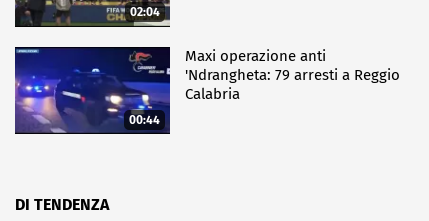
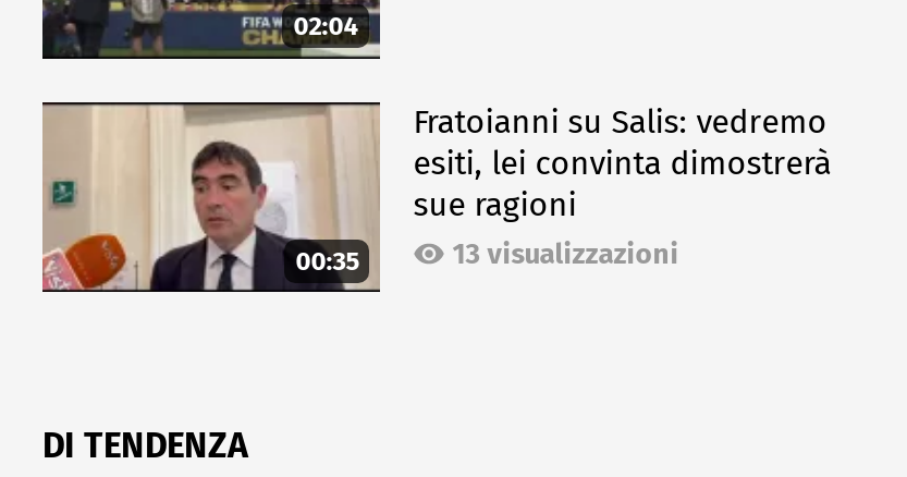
- [image]
- 00:44
+ [image]
+ 00:35

- Maxi operazione anti
- 'Ndrangheta: 79 arresti a Reggio
- Calabria
+ Fratoianni su Salis: vedremo
+ esiti, lei convinta dimostrerà
+ sue ragioni
+ 13 visualizzazioni
